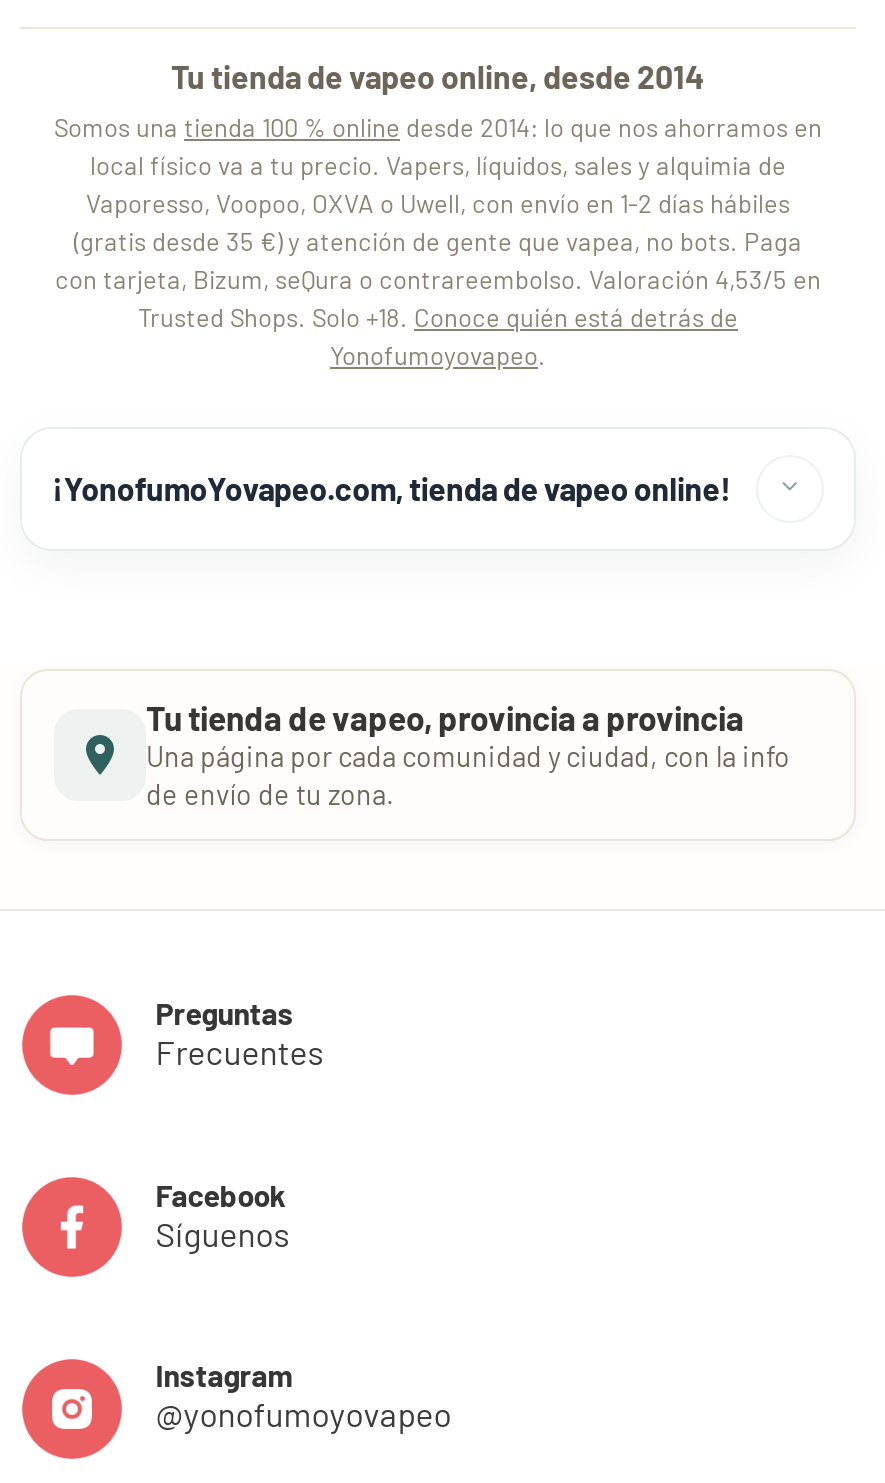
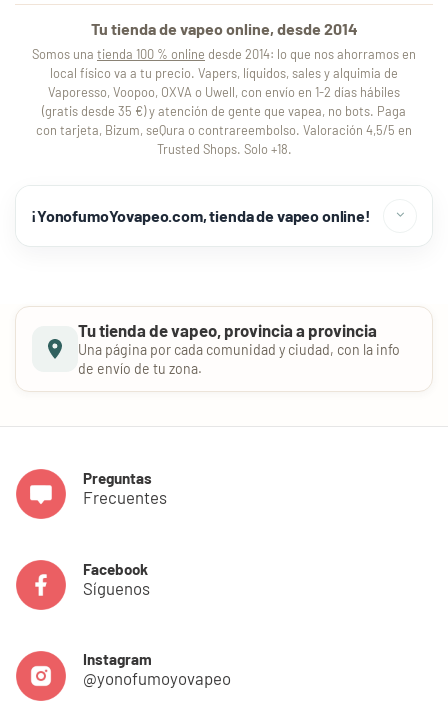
- con tarjeta, Bizum, seQura o contrareembolso. Valoración 4,53/5 en
- Trusted Shops. Solo +18. Conoce quién está detrás de
- Yonofumoyovapeo.
+ con tarjeta, Bizum, seQura o contrareembolso. Valoración 4,5/5 en
+ Trusted Shops. Solo +18.
